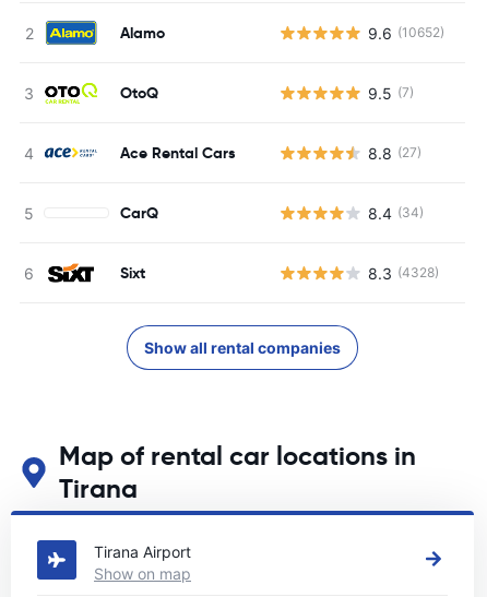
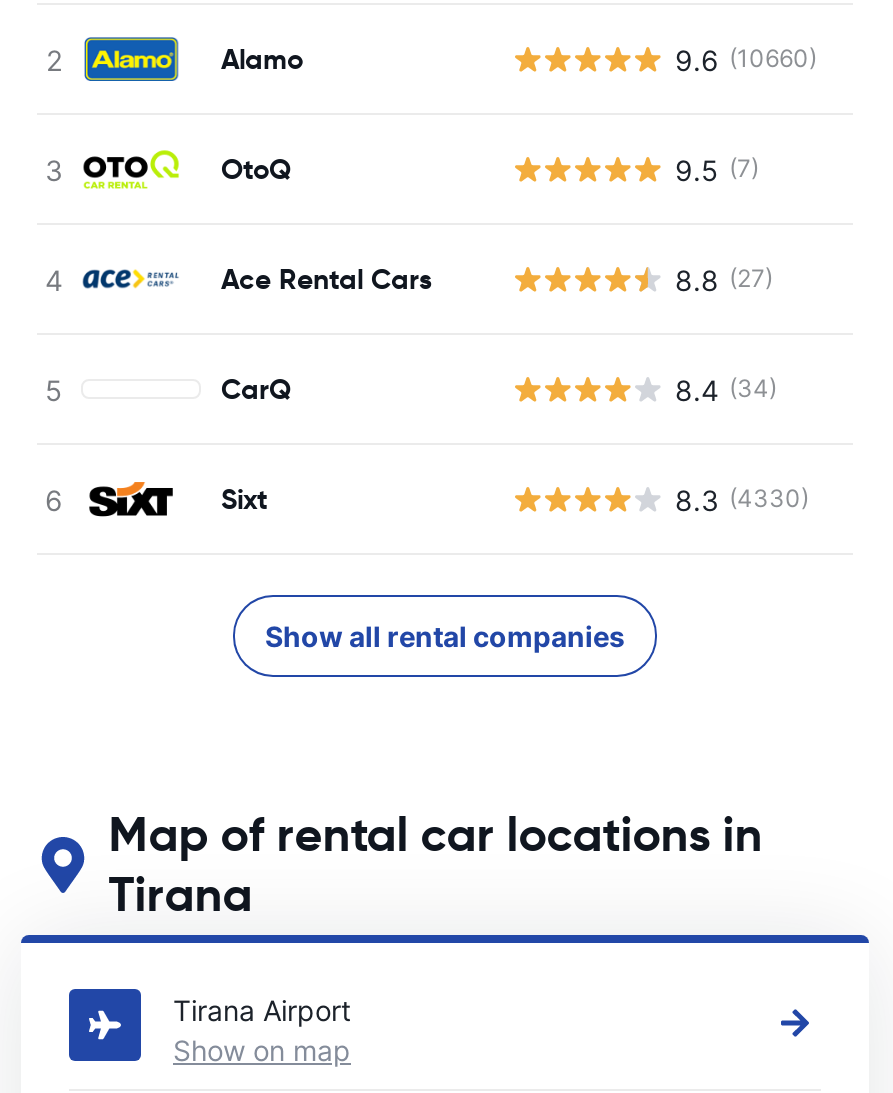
- 9.6 (10652)
+ 9.6 (10660)

- 8.3 (4328)
+ 8.3 (4330)
